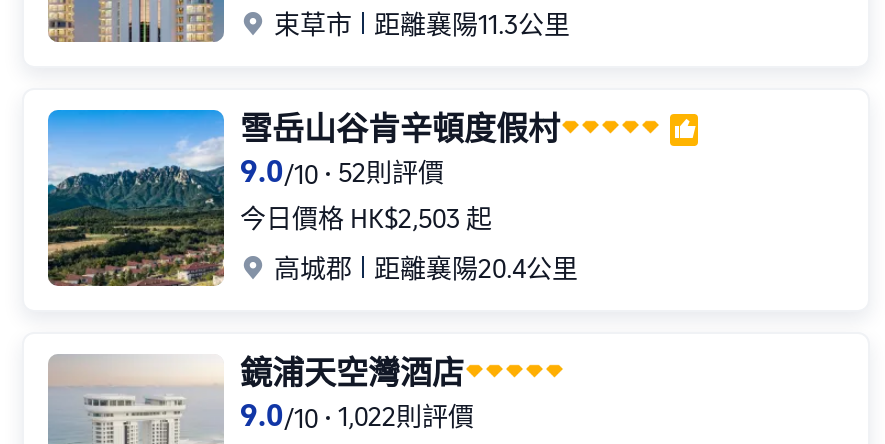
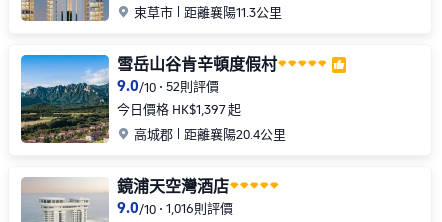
- 今日價格 HK$2,503 起
+ 今日價格 HK$1,397 起

- 9.0/10 1,022則評價
+ 9.0/10 1,016則評價
